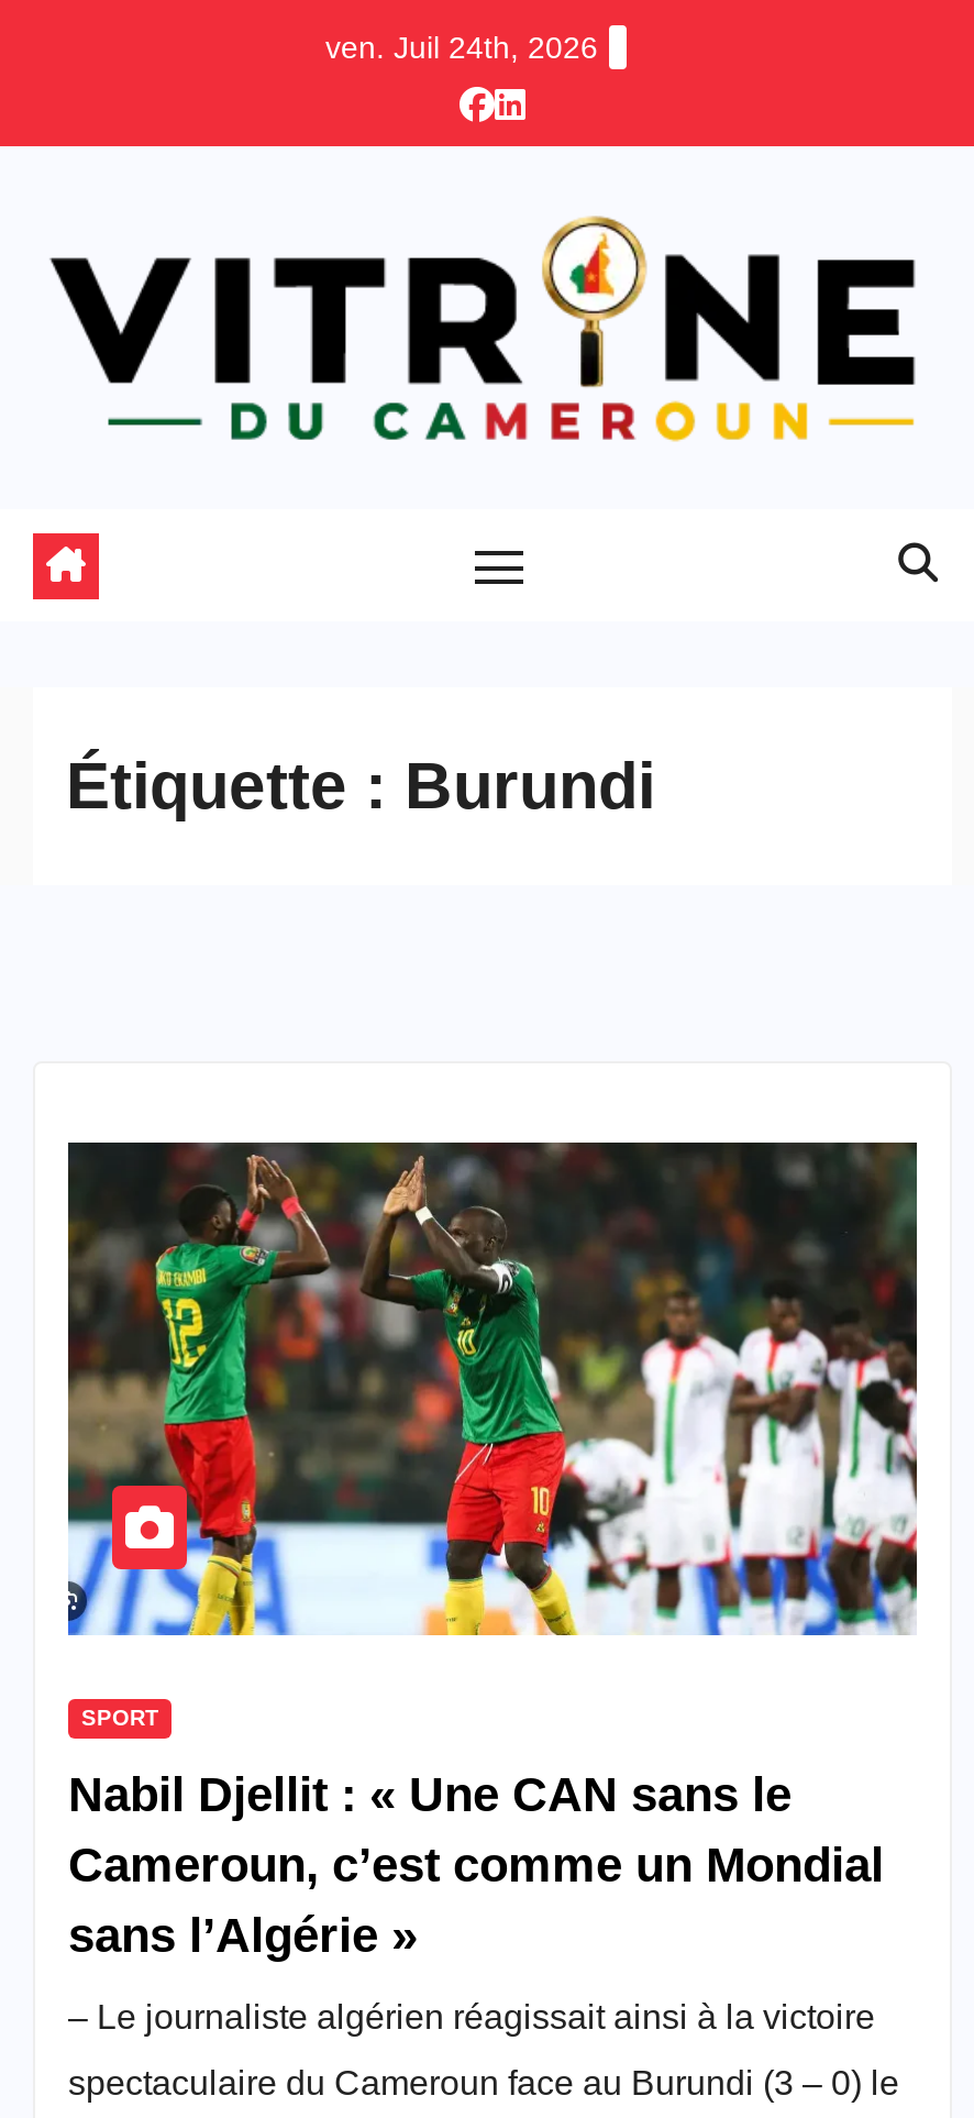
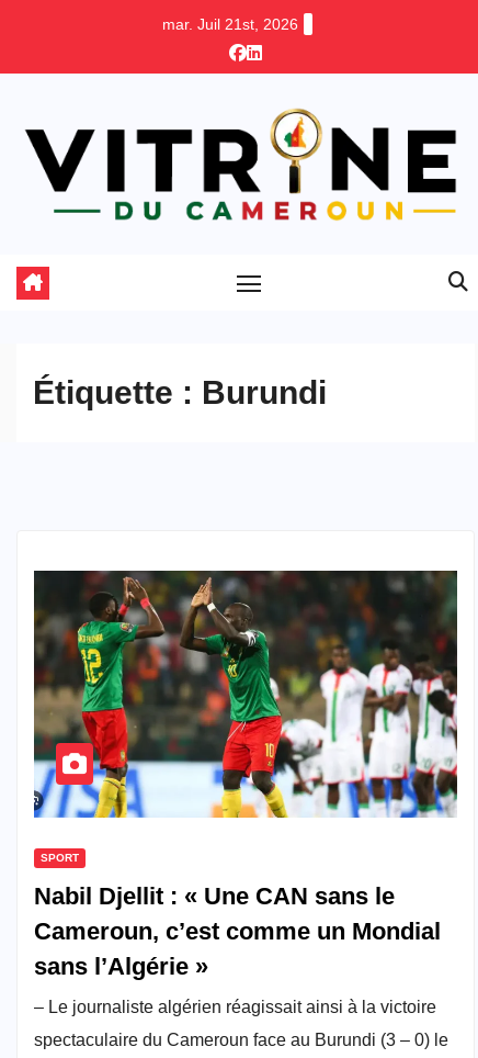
- ven. Juil 24th, 2026
+ mar. Juil 21st, 2026
